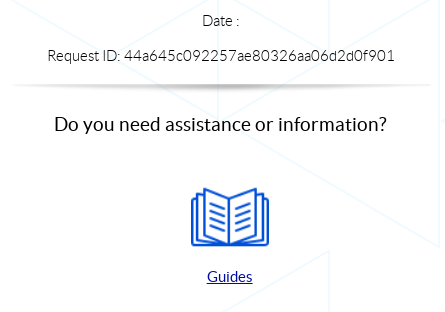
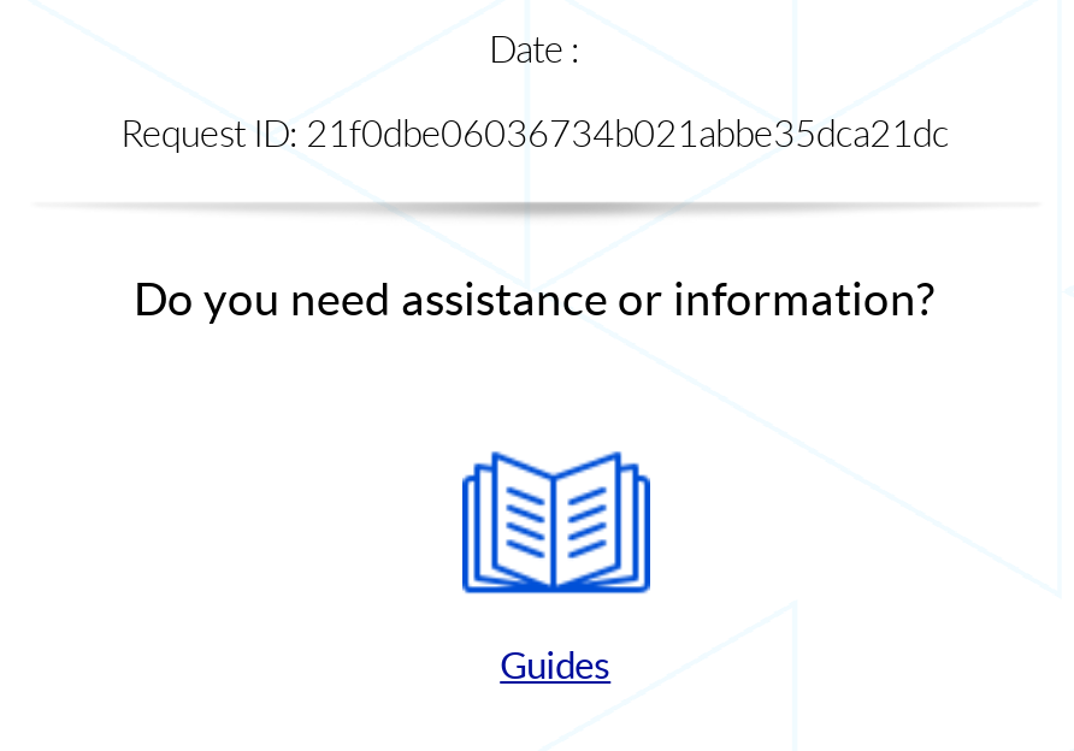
- Request ID: 44a645c092257ae80326aa06d2d0f901
+ Request ID: 21f0dbe06036734b021abbe35dca21dc
